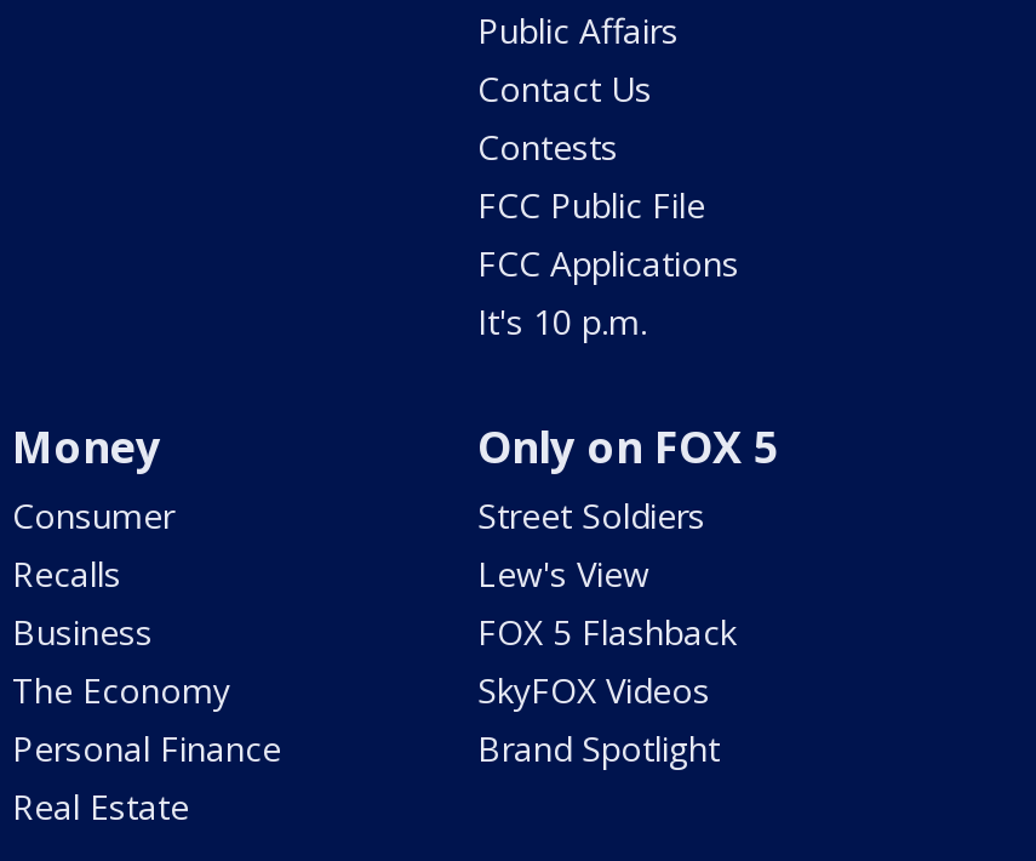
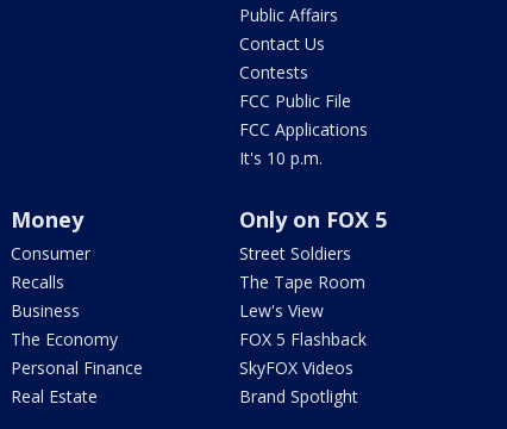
moved down: Lew's View | FOX 5 Flashback | SkyFOX Videos | Brand Spotlight

+ The Tape Room
